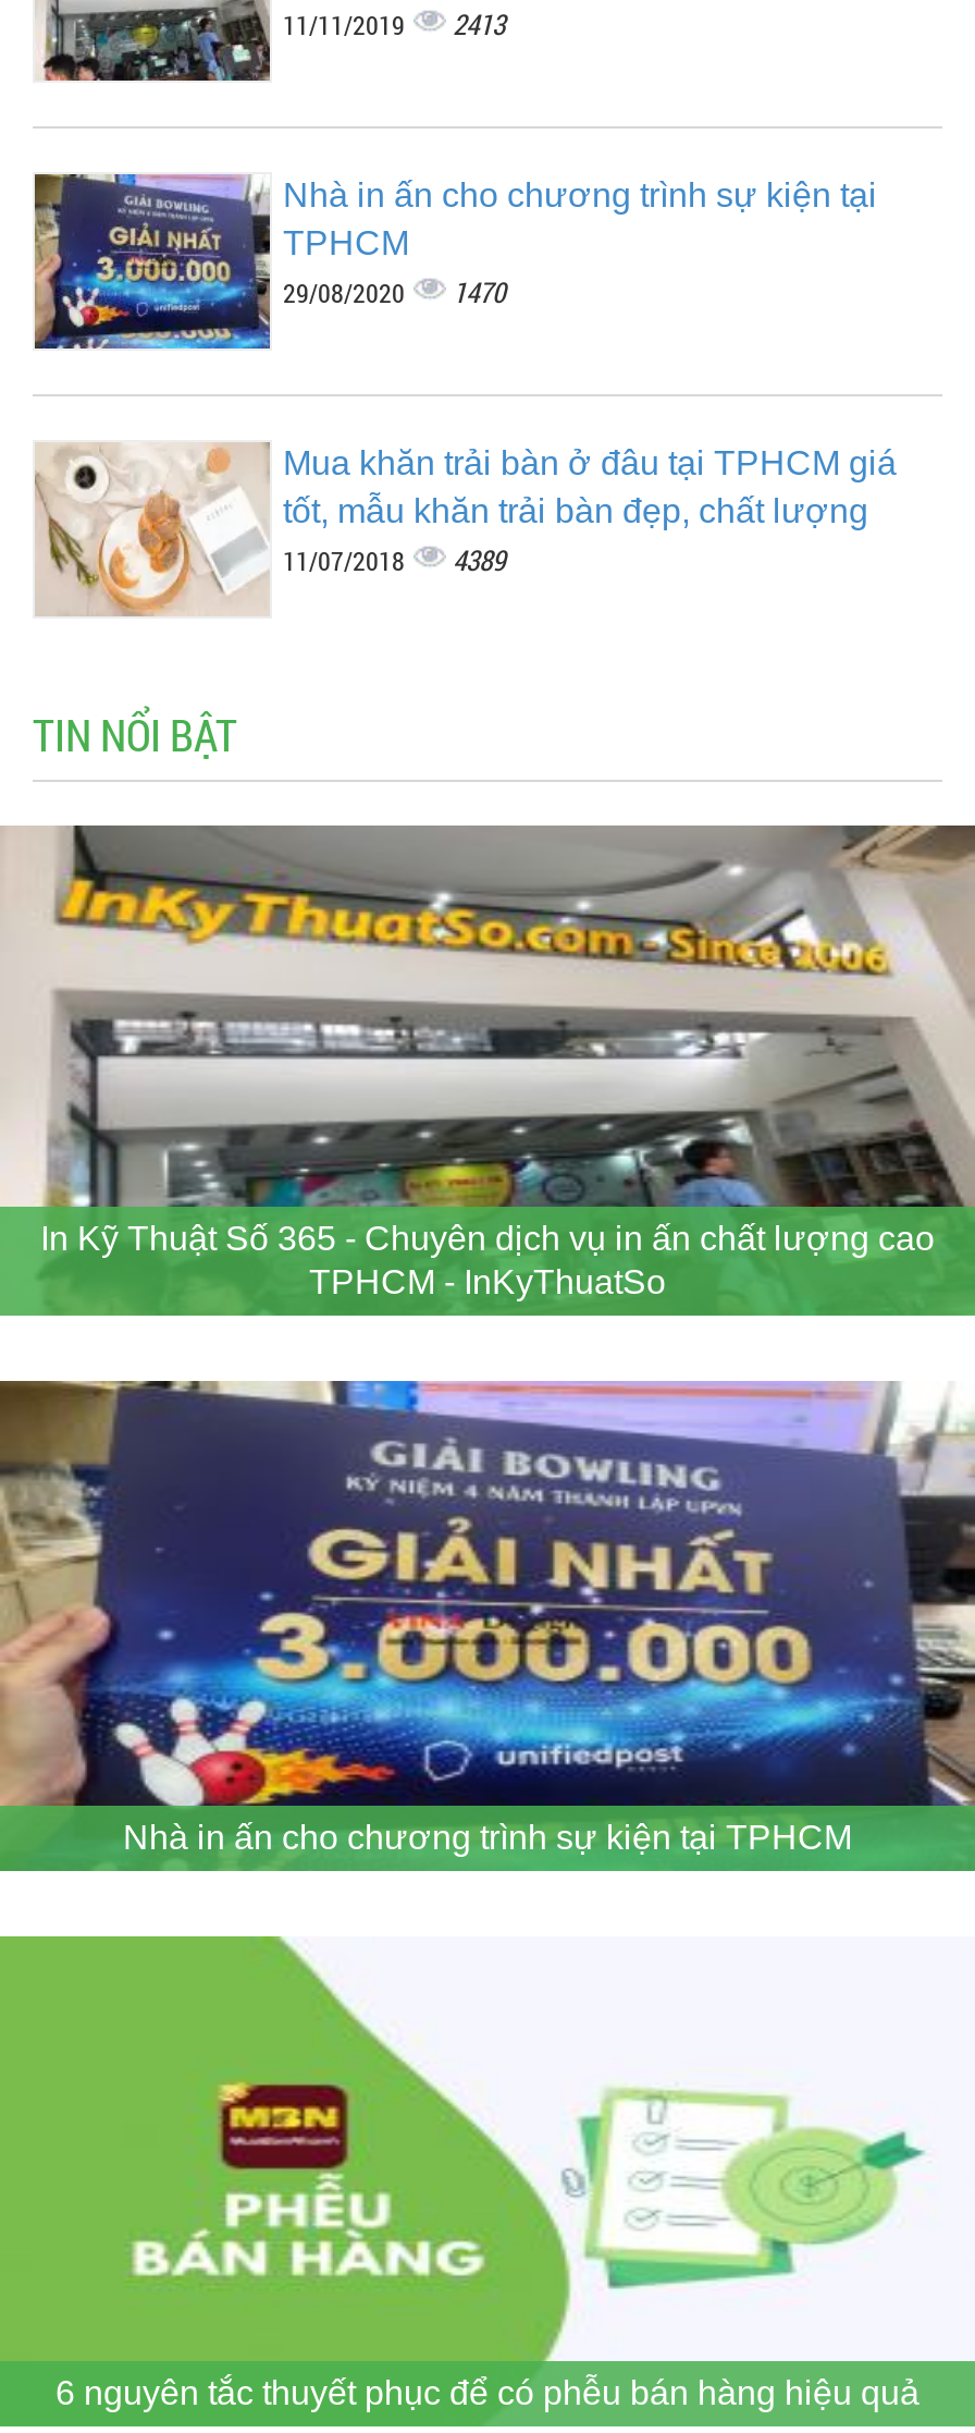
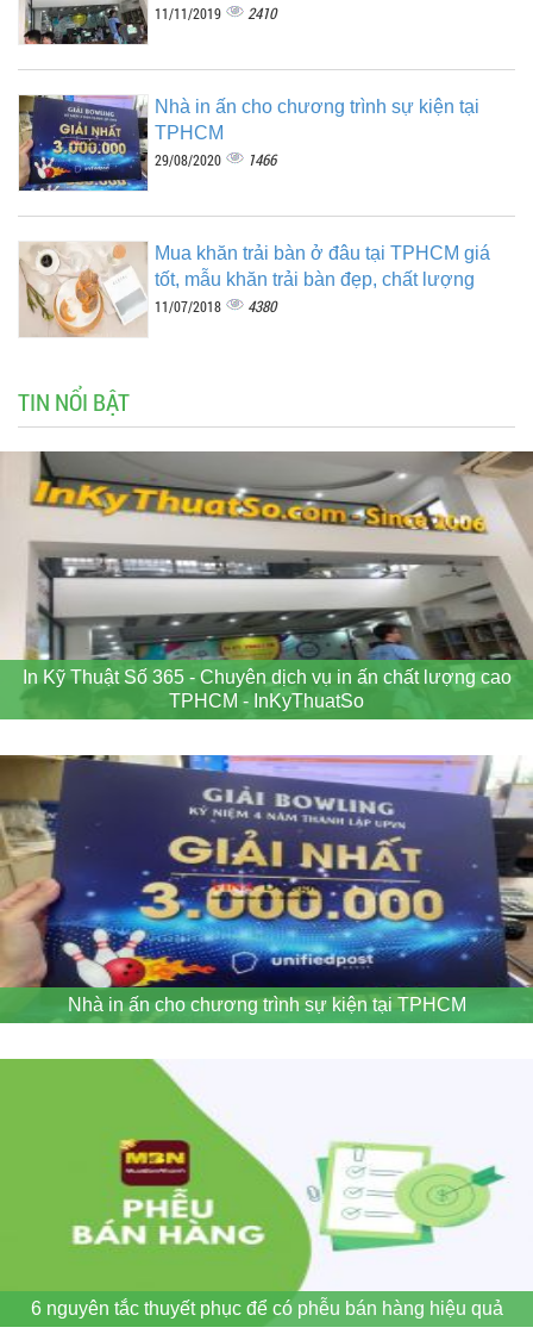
- 11/11/2019 2413
+ 11/11/2019 2410

- 29/08/2020 1470
+ 29/08/2020 1466

- 11/07/2018 4389
+ 11/07/2018 4380
